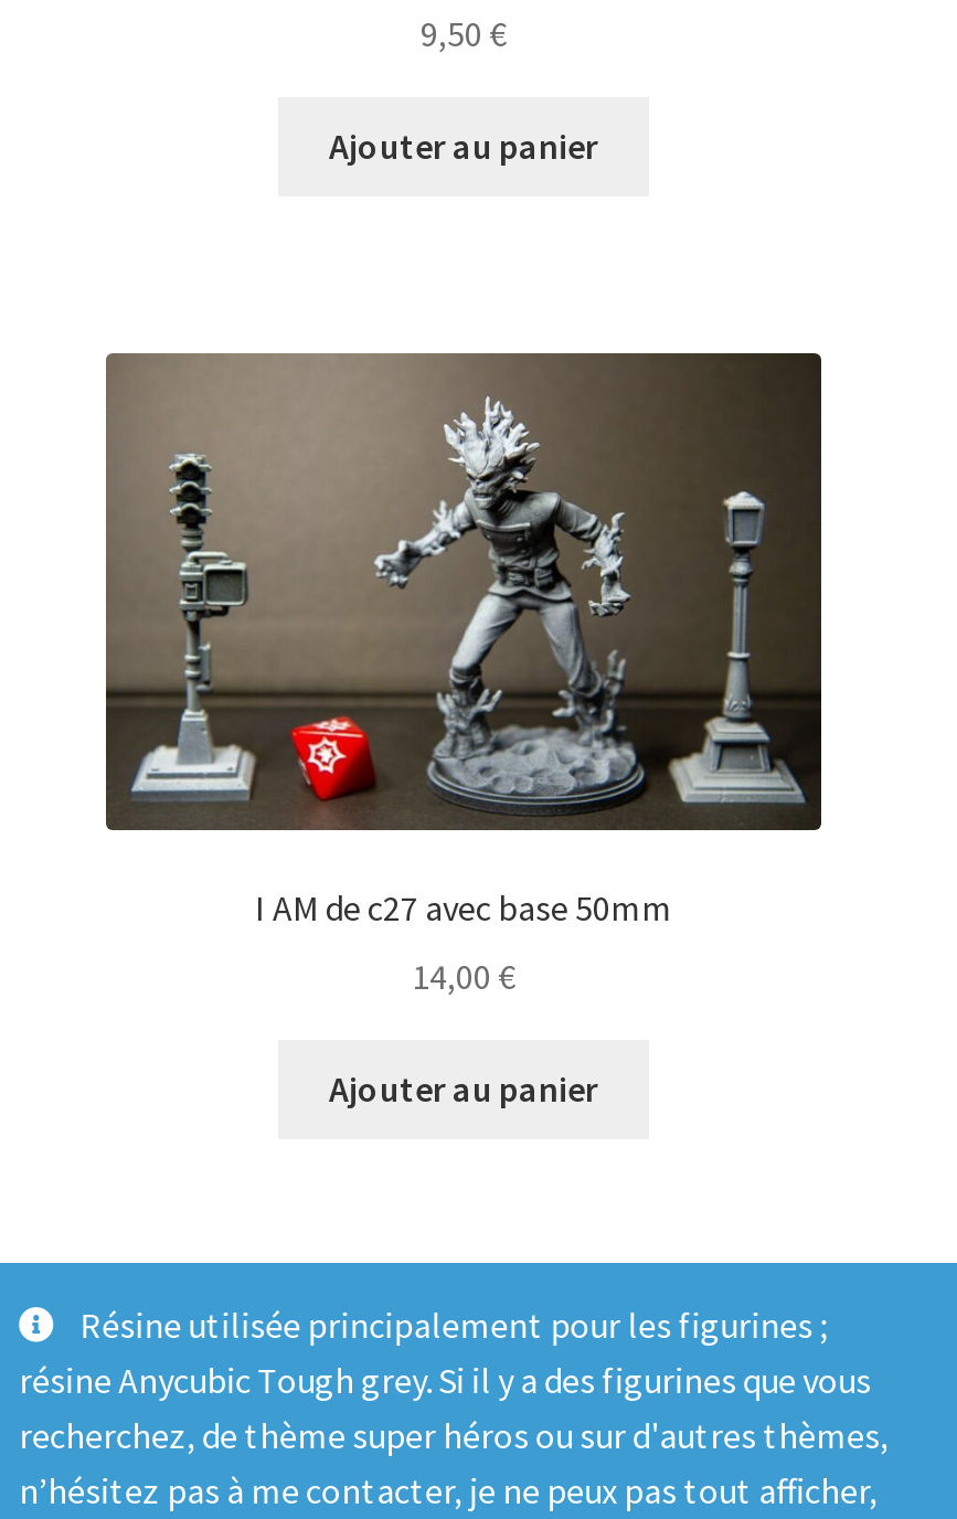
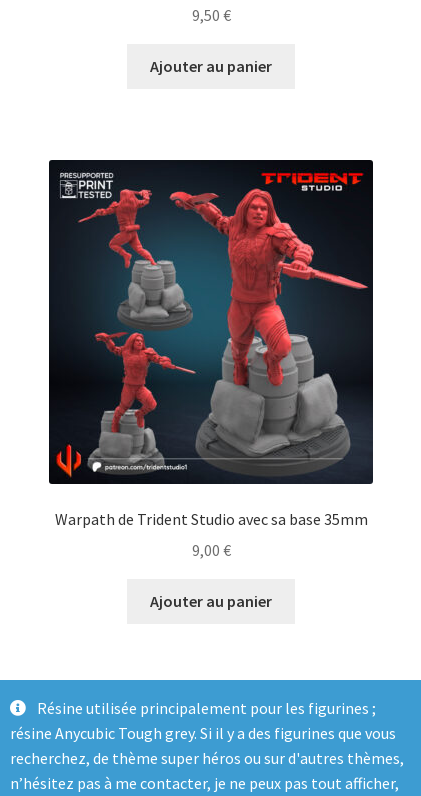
- [image]
- I AM de c27 avec base 50mm
+ [image]
+ Warpath de Trident Studio avec sa base 35mm

- 14,00 €
+ 9,00 €
